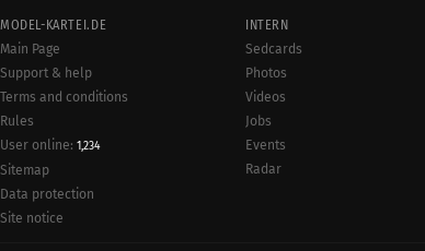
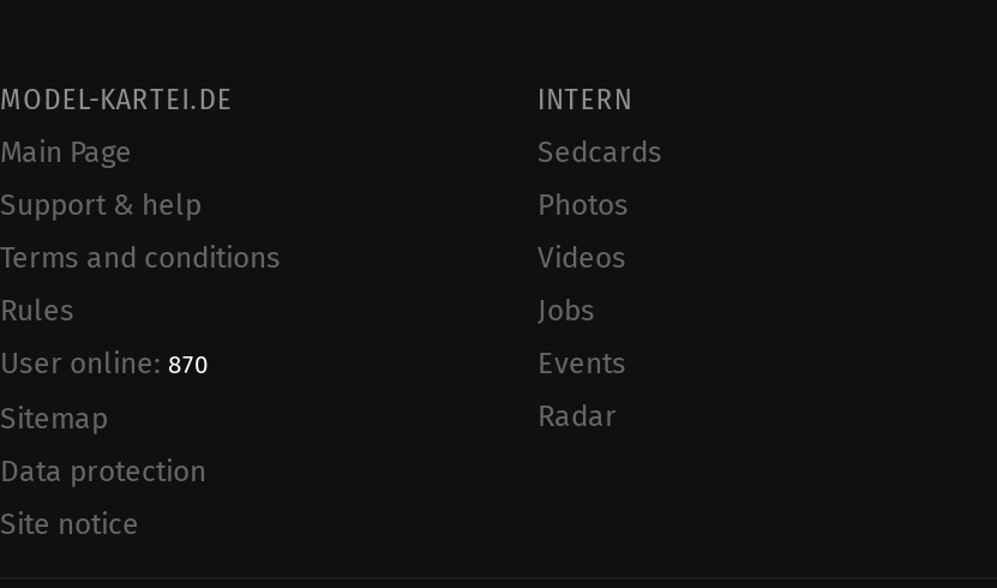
- User online: 1,234
+ User online: 870
